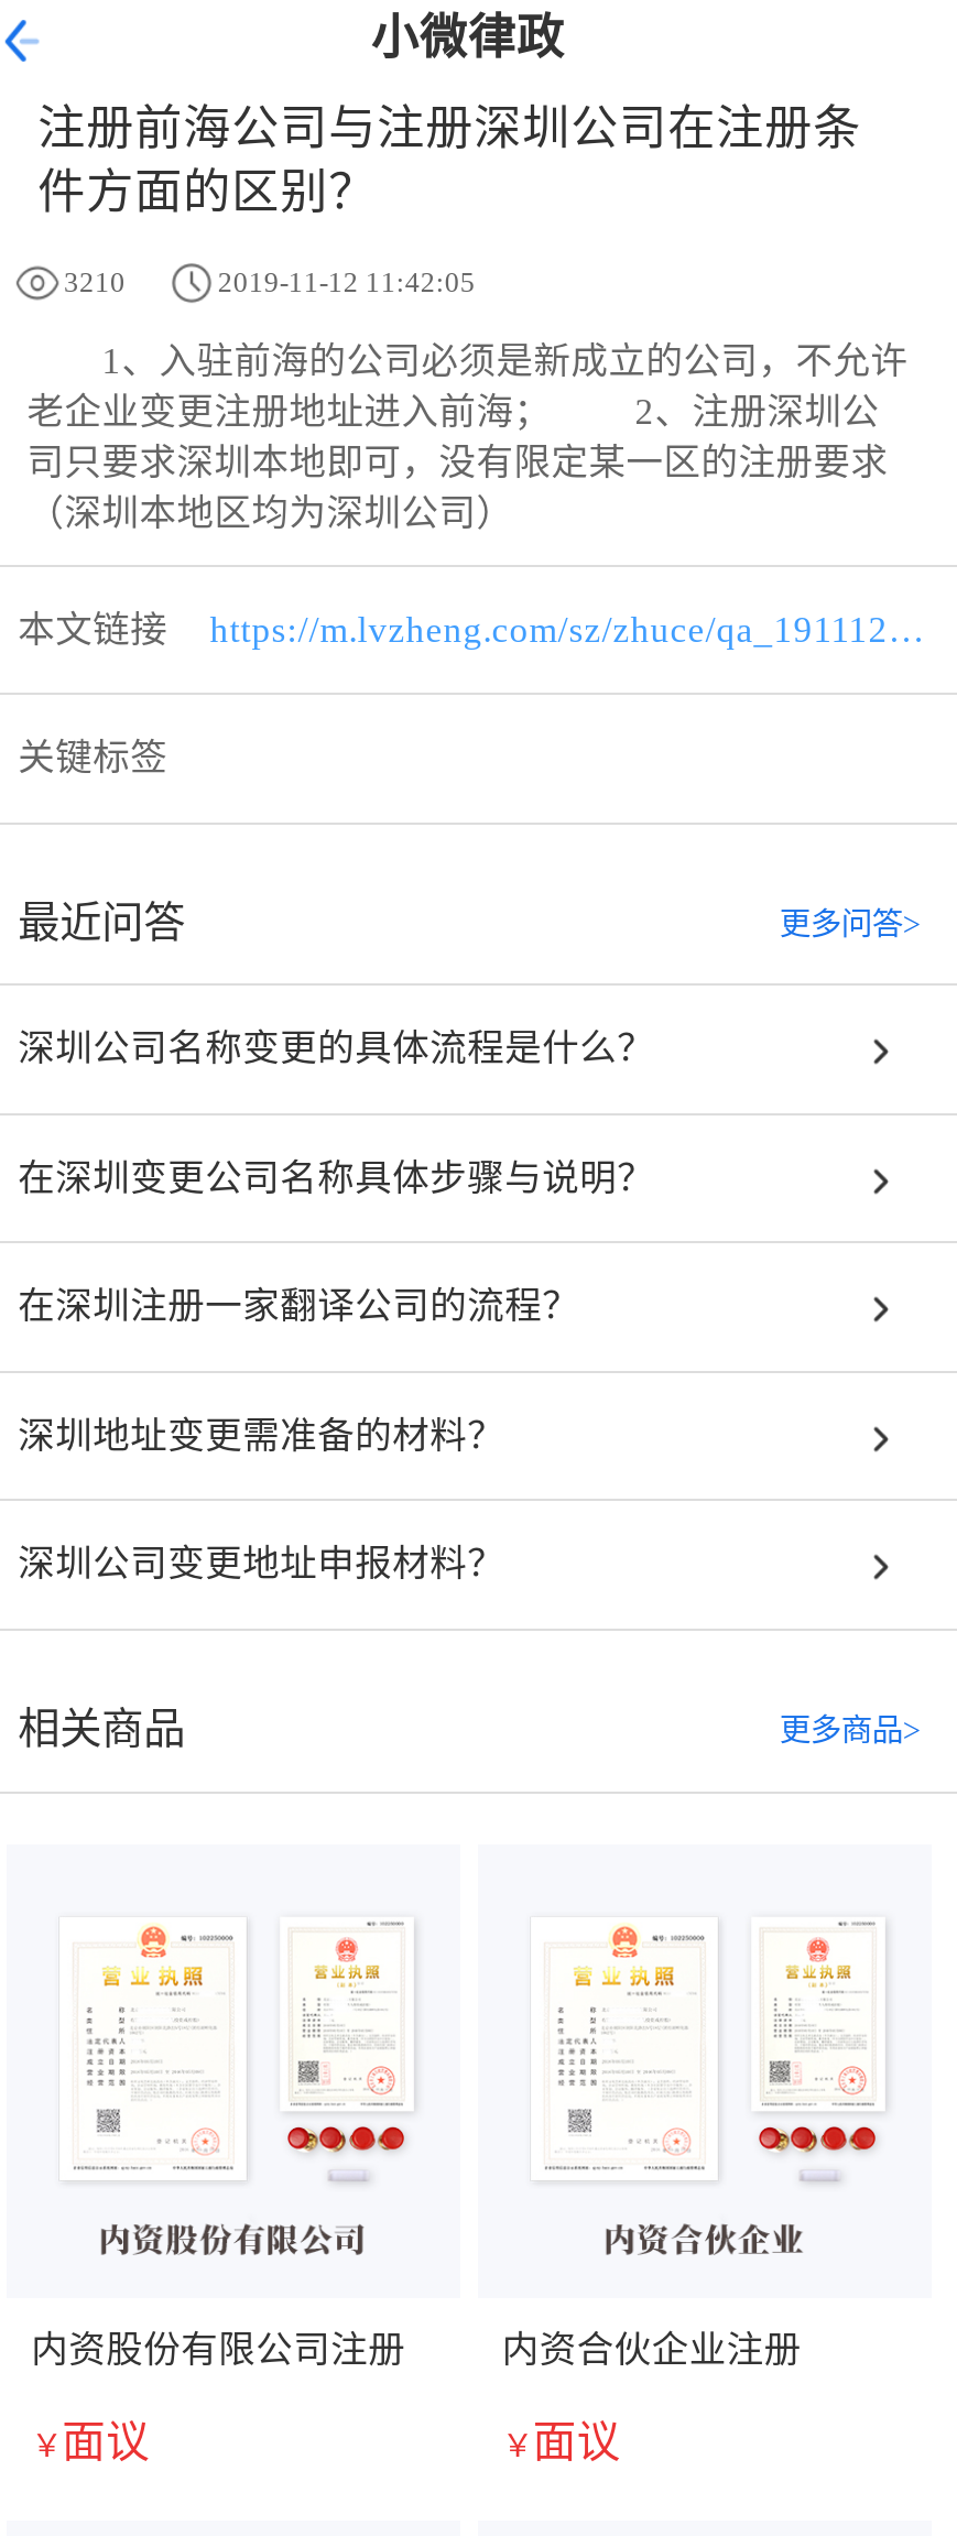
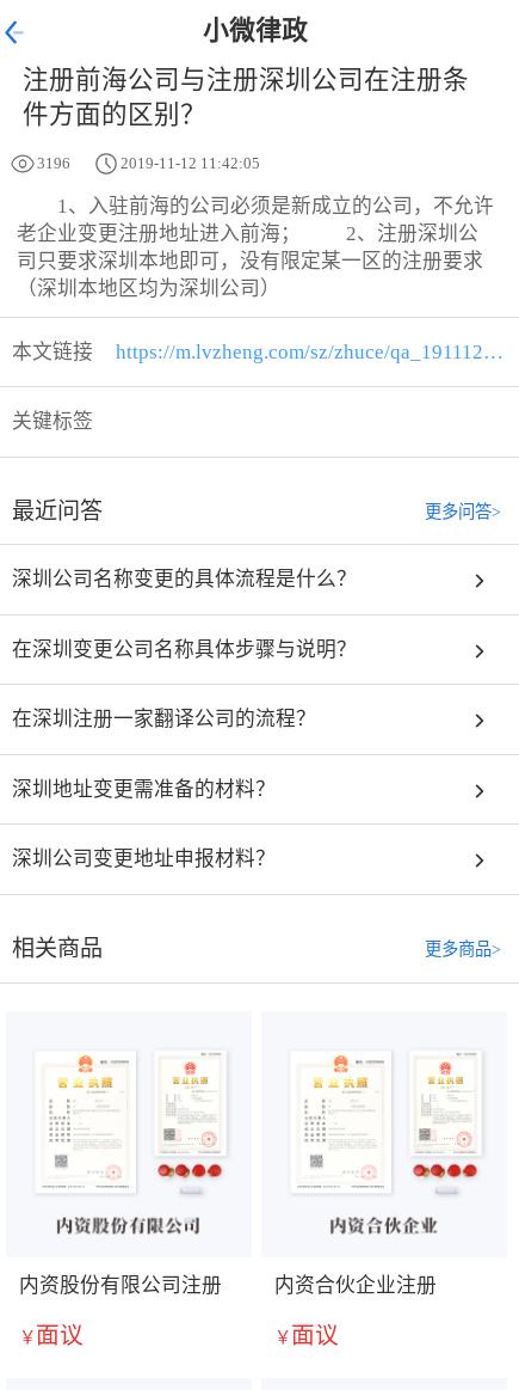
- 3210
+ 3196
